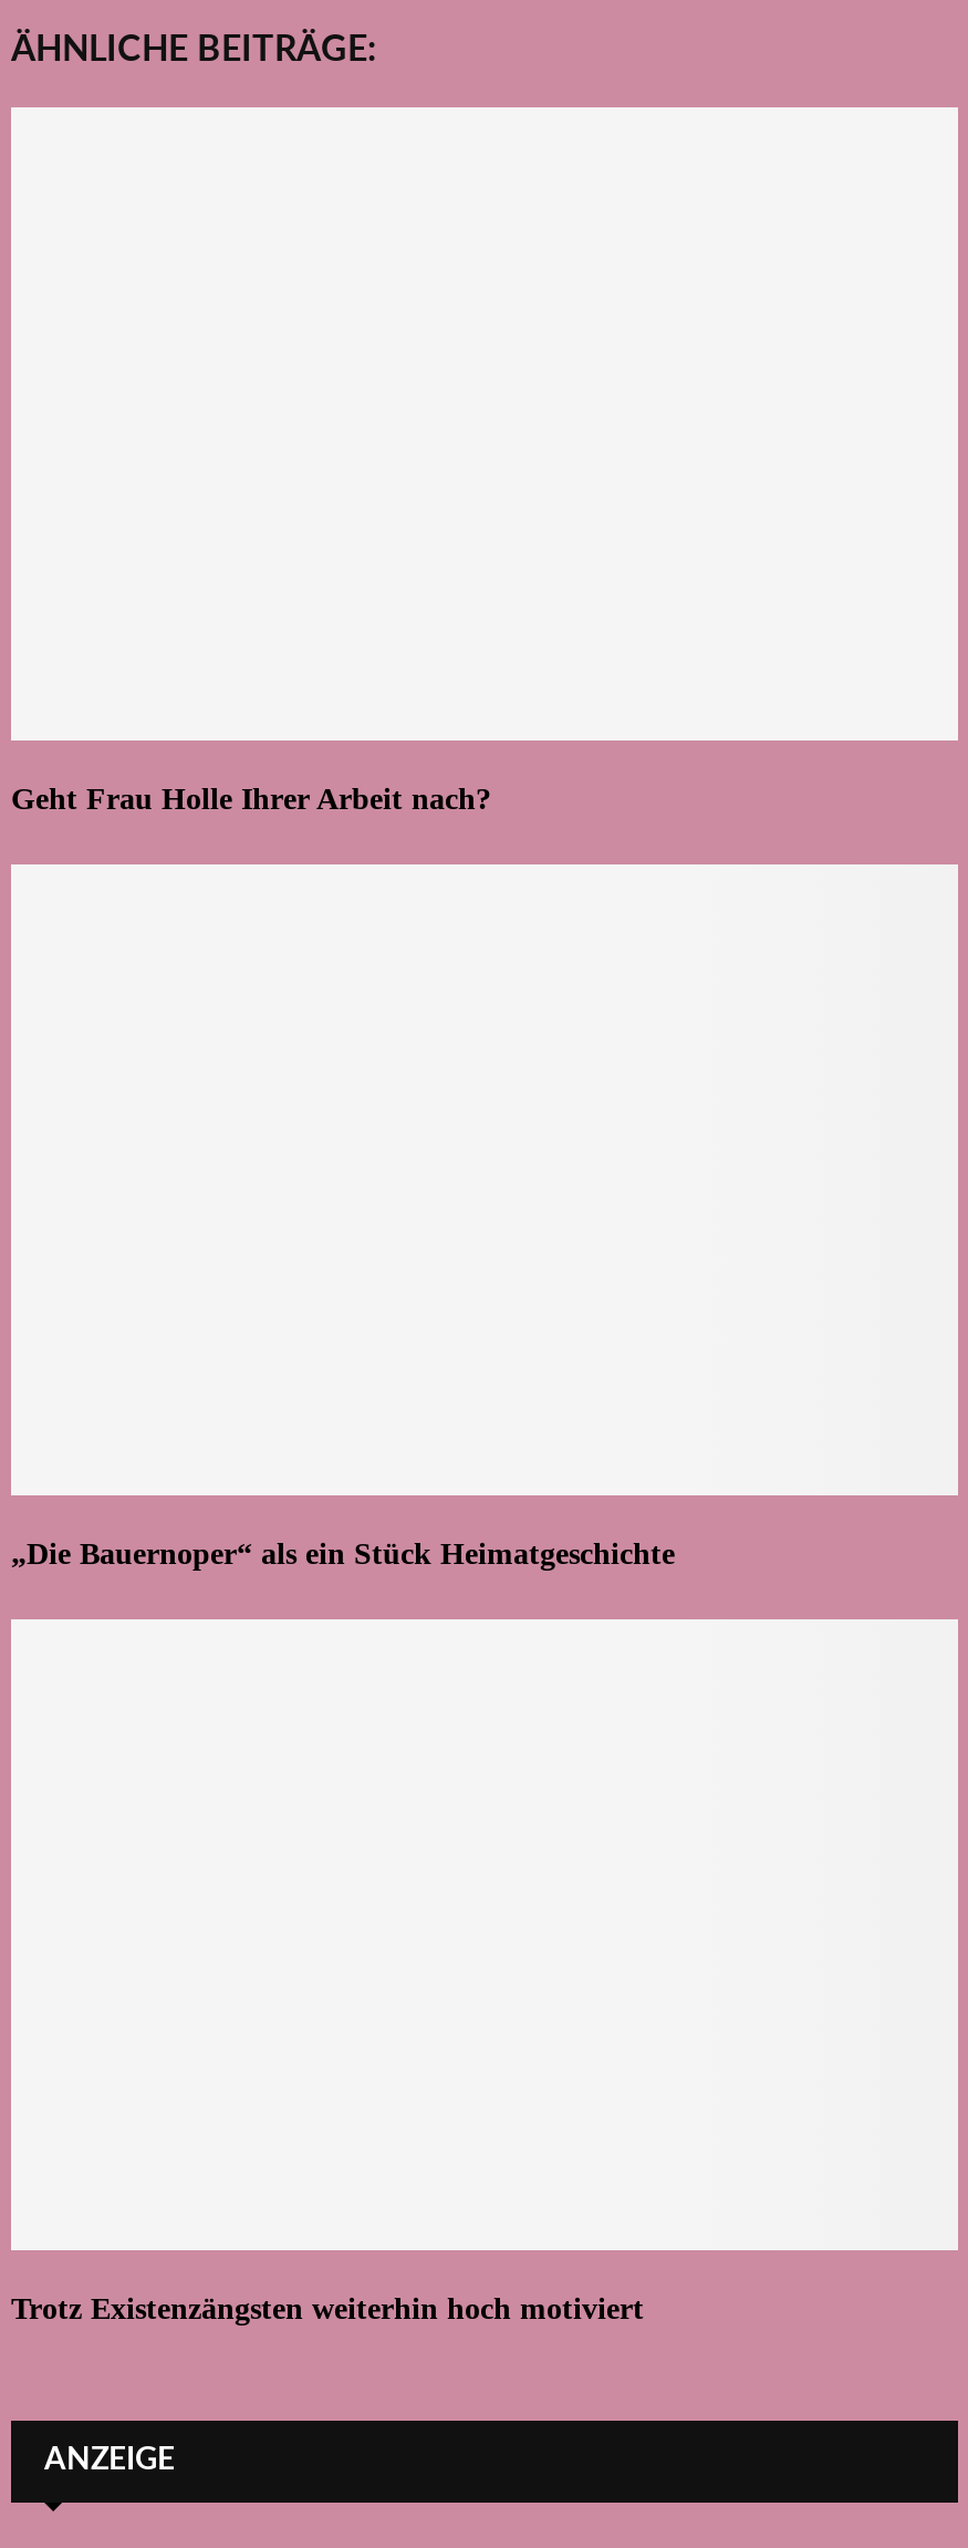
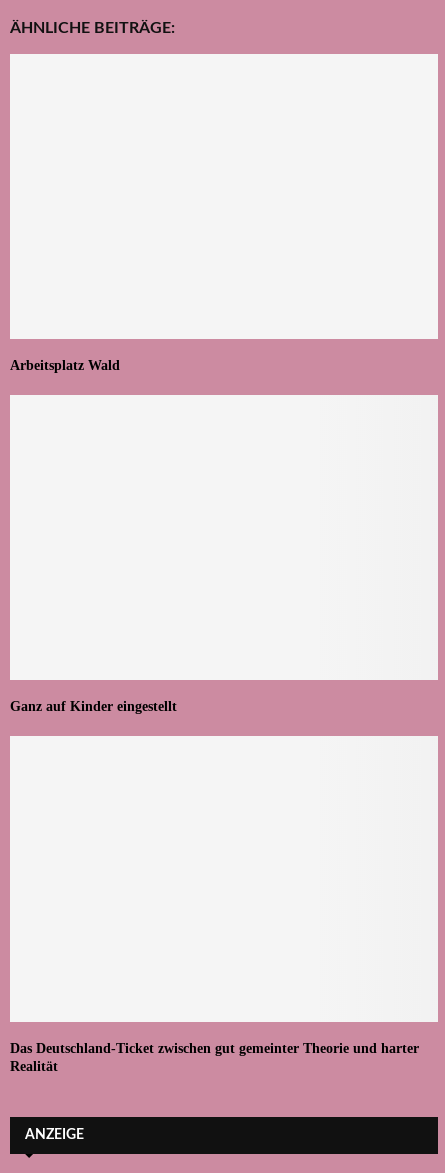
- Geht Frau Holle Ihrer Arbeit nach?
+ Arbeitsplatz Wald

- „Die Bauernoper“ als ein Stück Heimatgeschichte
+ Ganz auf Kinder eingestellt

- Trotz Existenzängsten weiterhin hoch motiviert
+ Das Deutschland-Ticket zwischen gut gemeinter Theorie und harter
+ Realität
